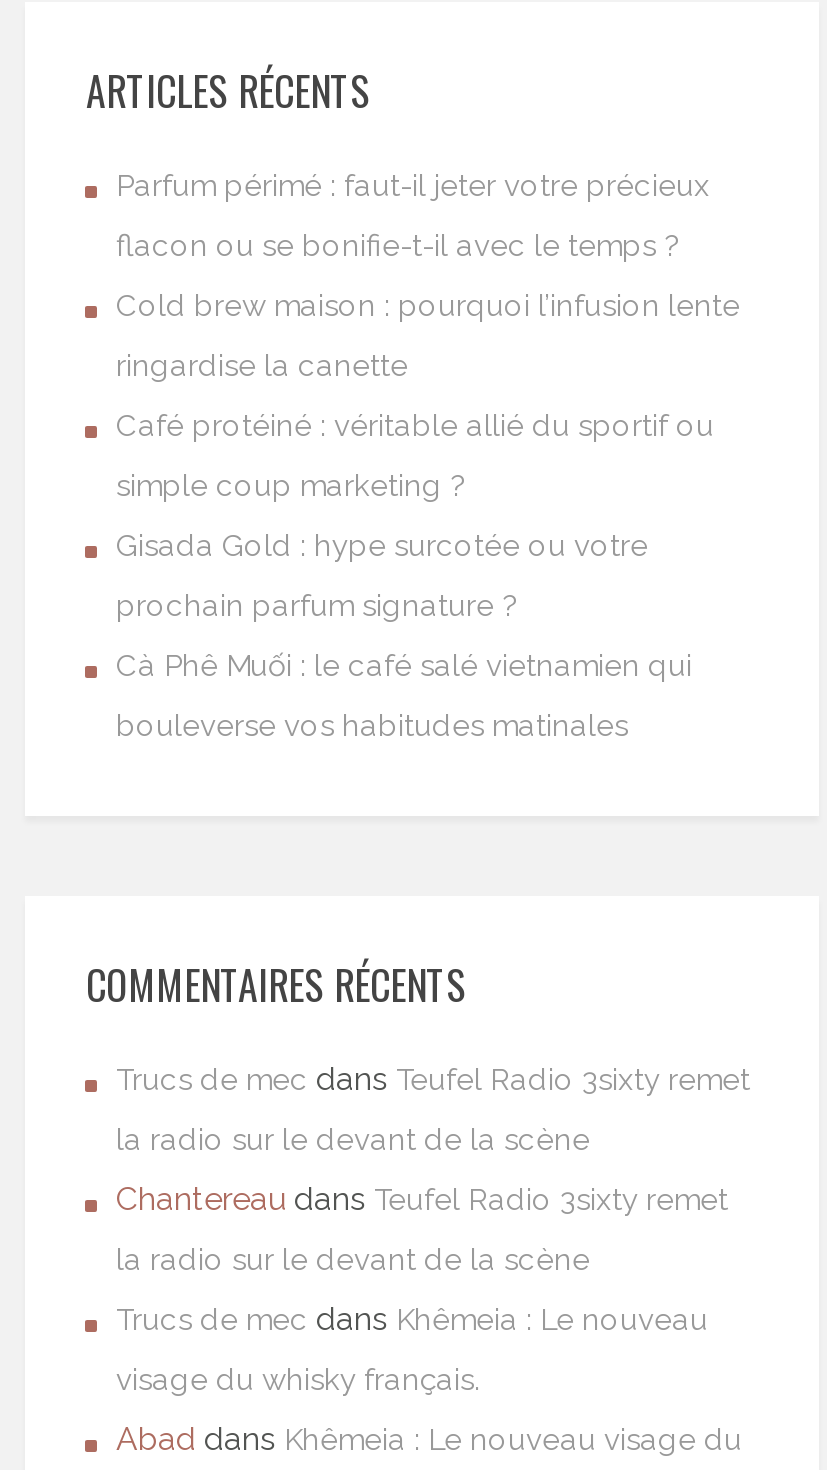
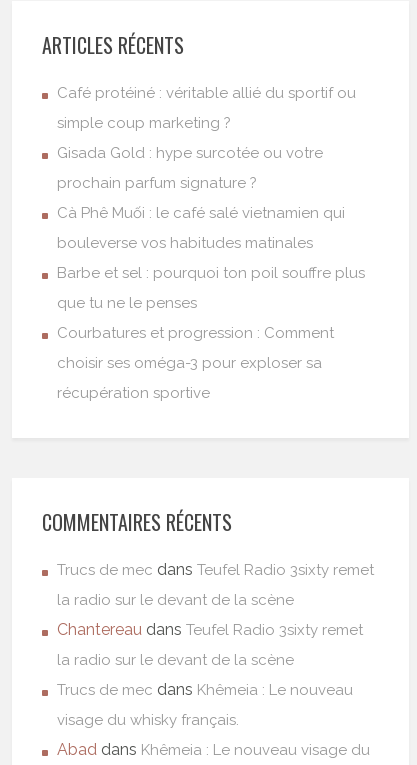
- Parfum périmé : faut-il jeter votre précieux
- flacon ou se bonifie-t-il avec le temps ?
- Cold brew maison : pourquoi l’infusion lente
- ringardise la canette

moved up: Café protéiné : véritable allié du sportif ou | simple coup marketing ? | Gisada Gold : hype surcotée ou votre | prochain parfum signature ? | Cà Phê Muối : le café salé vietnamien qui | bouleverse vos habitudes matinales

+ Barbe et sel : pourquoi ton poil souffre plus
+ que tu ne le penses
+ Courbatures et progression : Comment
+ choisir ses oméga-3 pour exploser sa
+ récupération sportive
